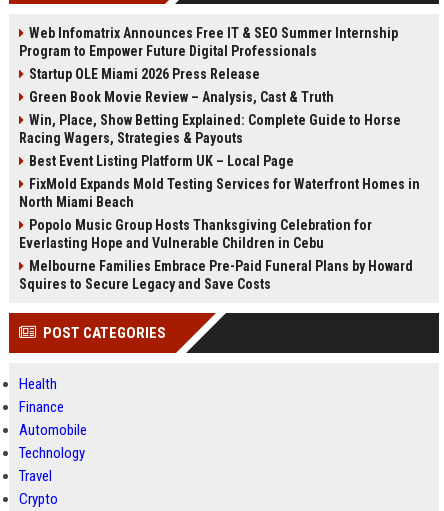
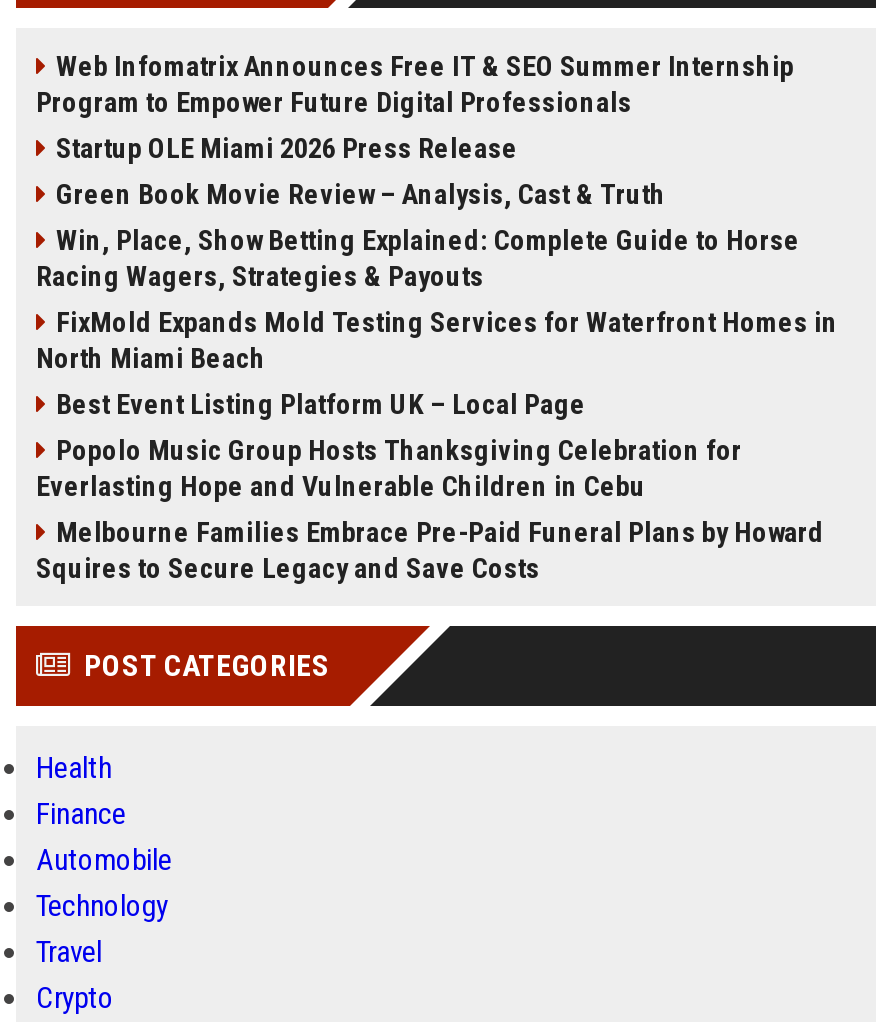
moved down: Best Event Listing Platform UK – Local Page

moved up: FixMold Expands Mold Testing Services for Waterfront Homes in | North Miami Beach
